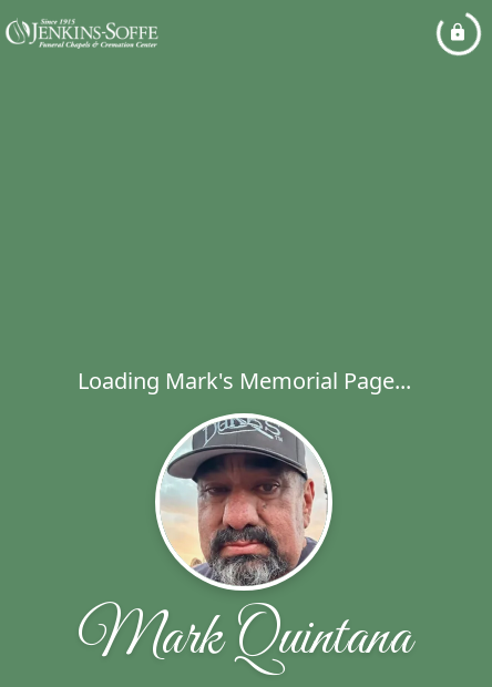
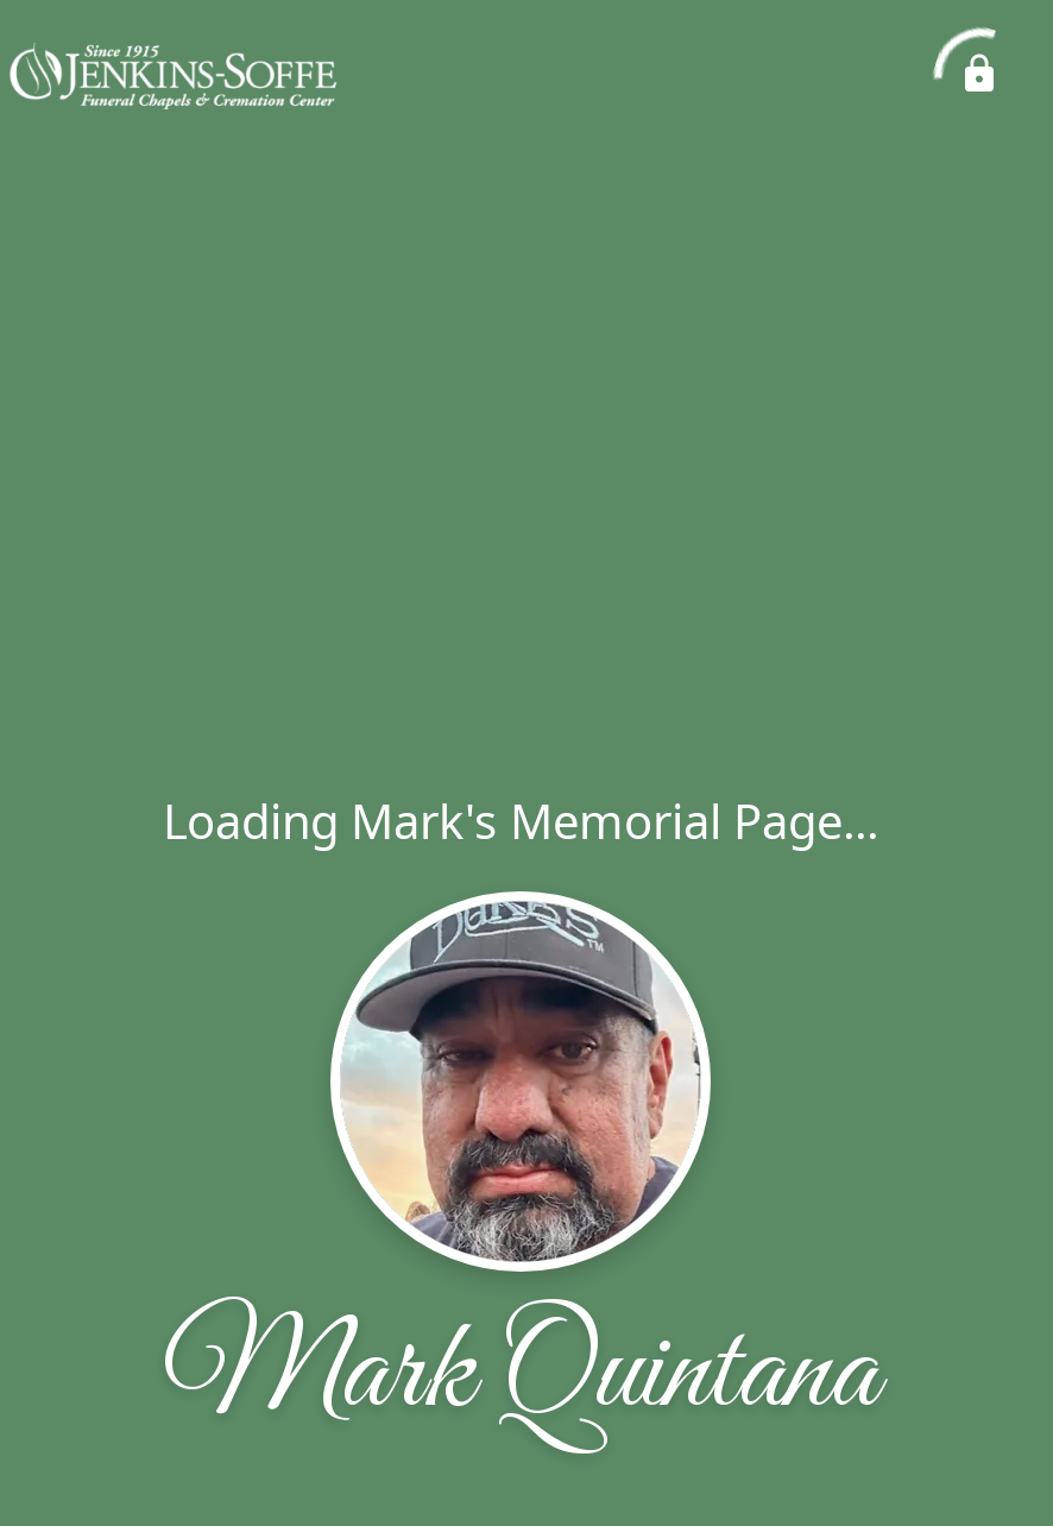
- [image]
+ [image]
